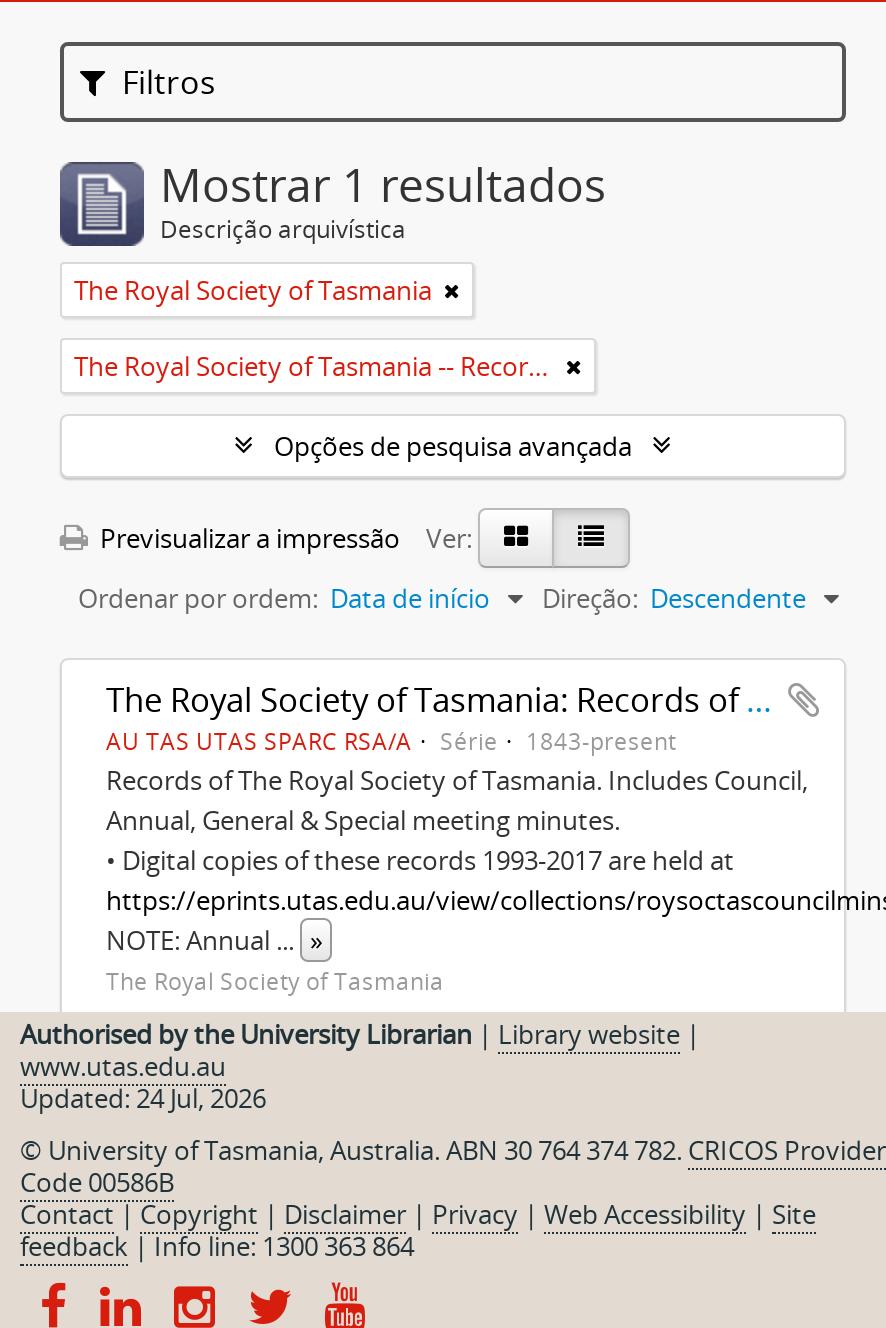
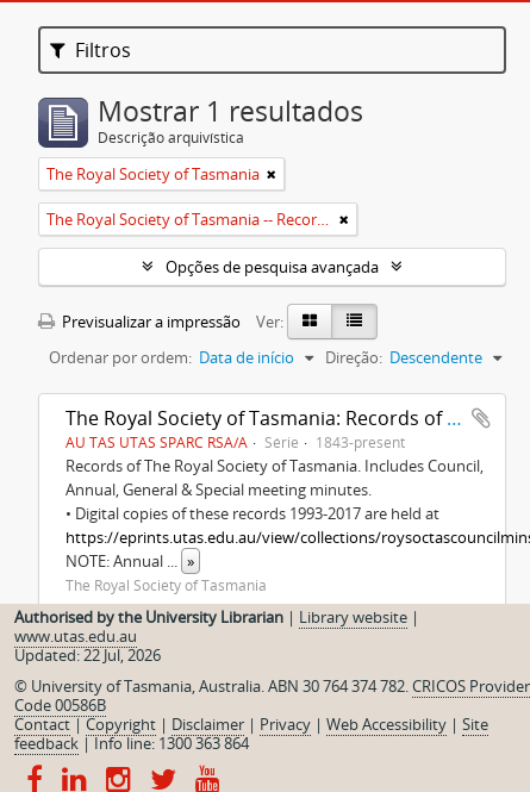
- Updated: 24 Jul, 2026
+ Updated: 22 Jul, 2026
